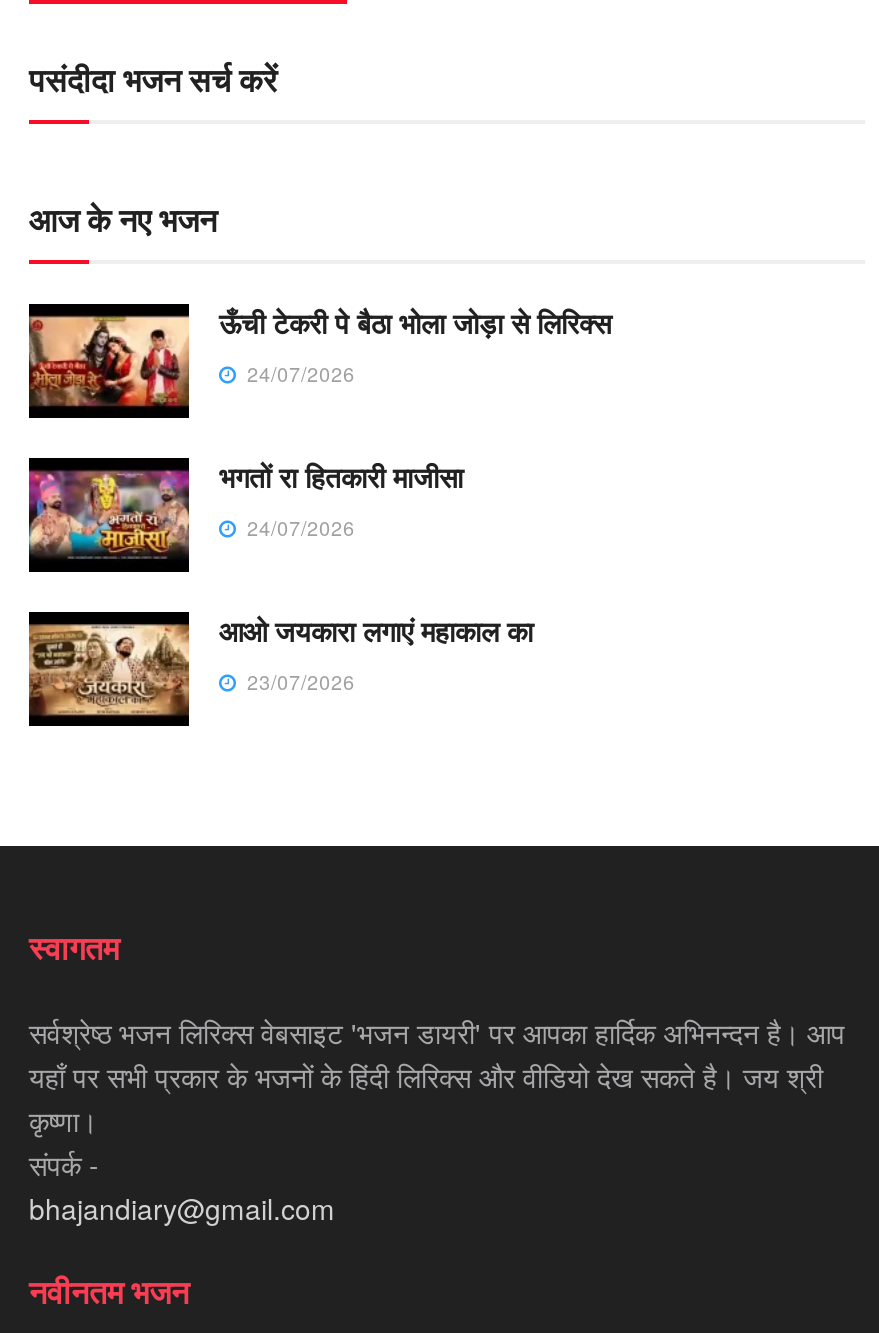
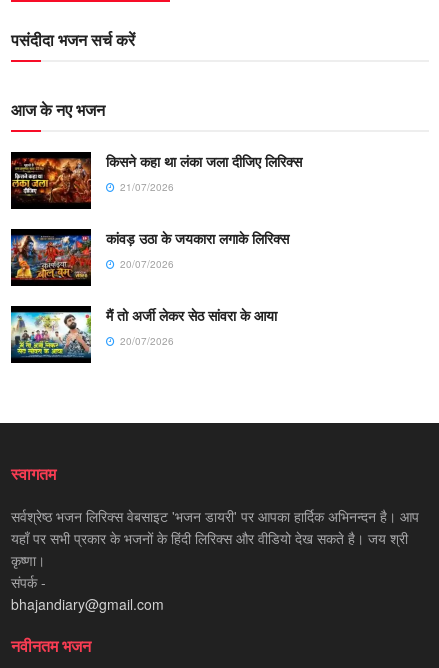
- [image]
- ऊँची टेकरी पे बैठा भोला जोड़ा से लिरिक्स
- 24/07/2026
+ [image]
+ किसने कहा था लंका जला दीजिए लिरिक्स
+ 21/07/2026

- [image]
- भगतों रा हितकारी माजीसा
- 24/07/2026
+ [image]
+ कांवड़ उठा के जयकारा लगाके लिरिक्स
+ 20/07/2026

- [image]
- आओ जयकारा लगाएं महाकाल का
- 23/07/2026
+ [image]
+ मैं तो अर्जी लेकर सेठ सांवरा के आया
+ 20/07/2026
